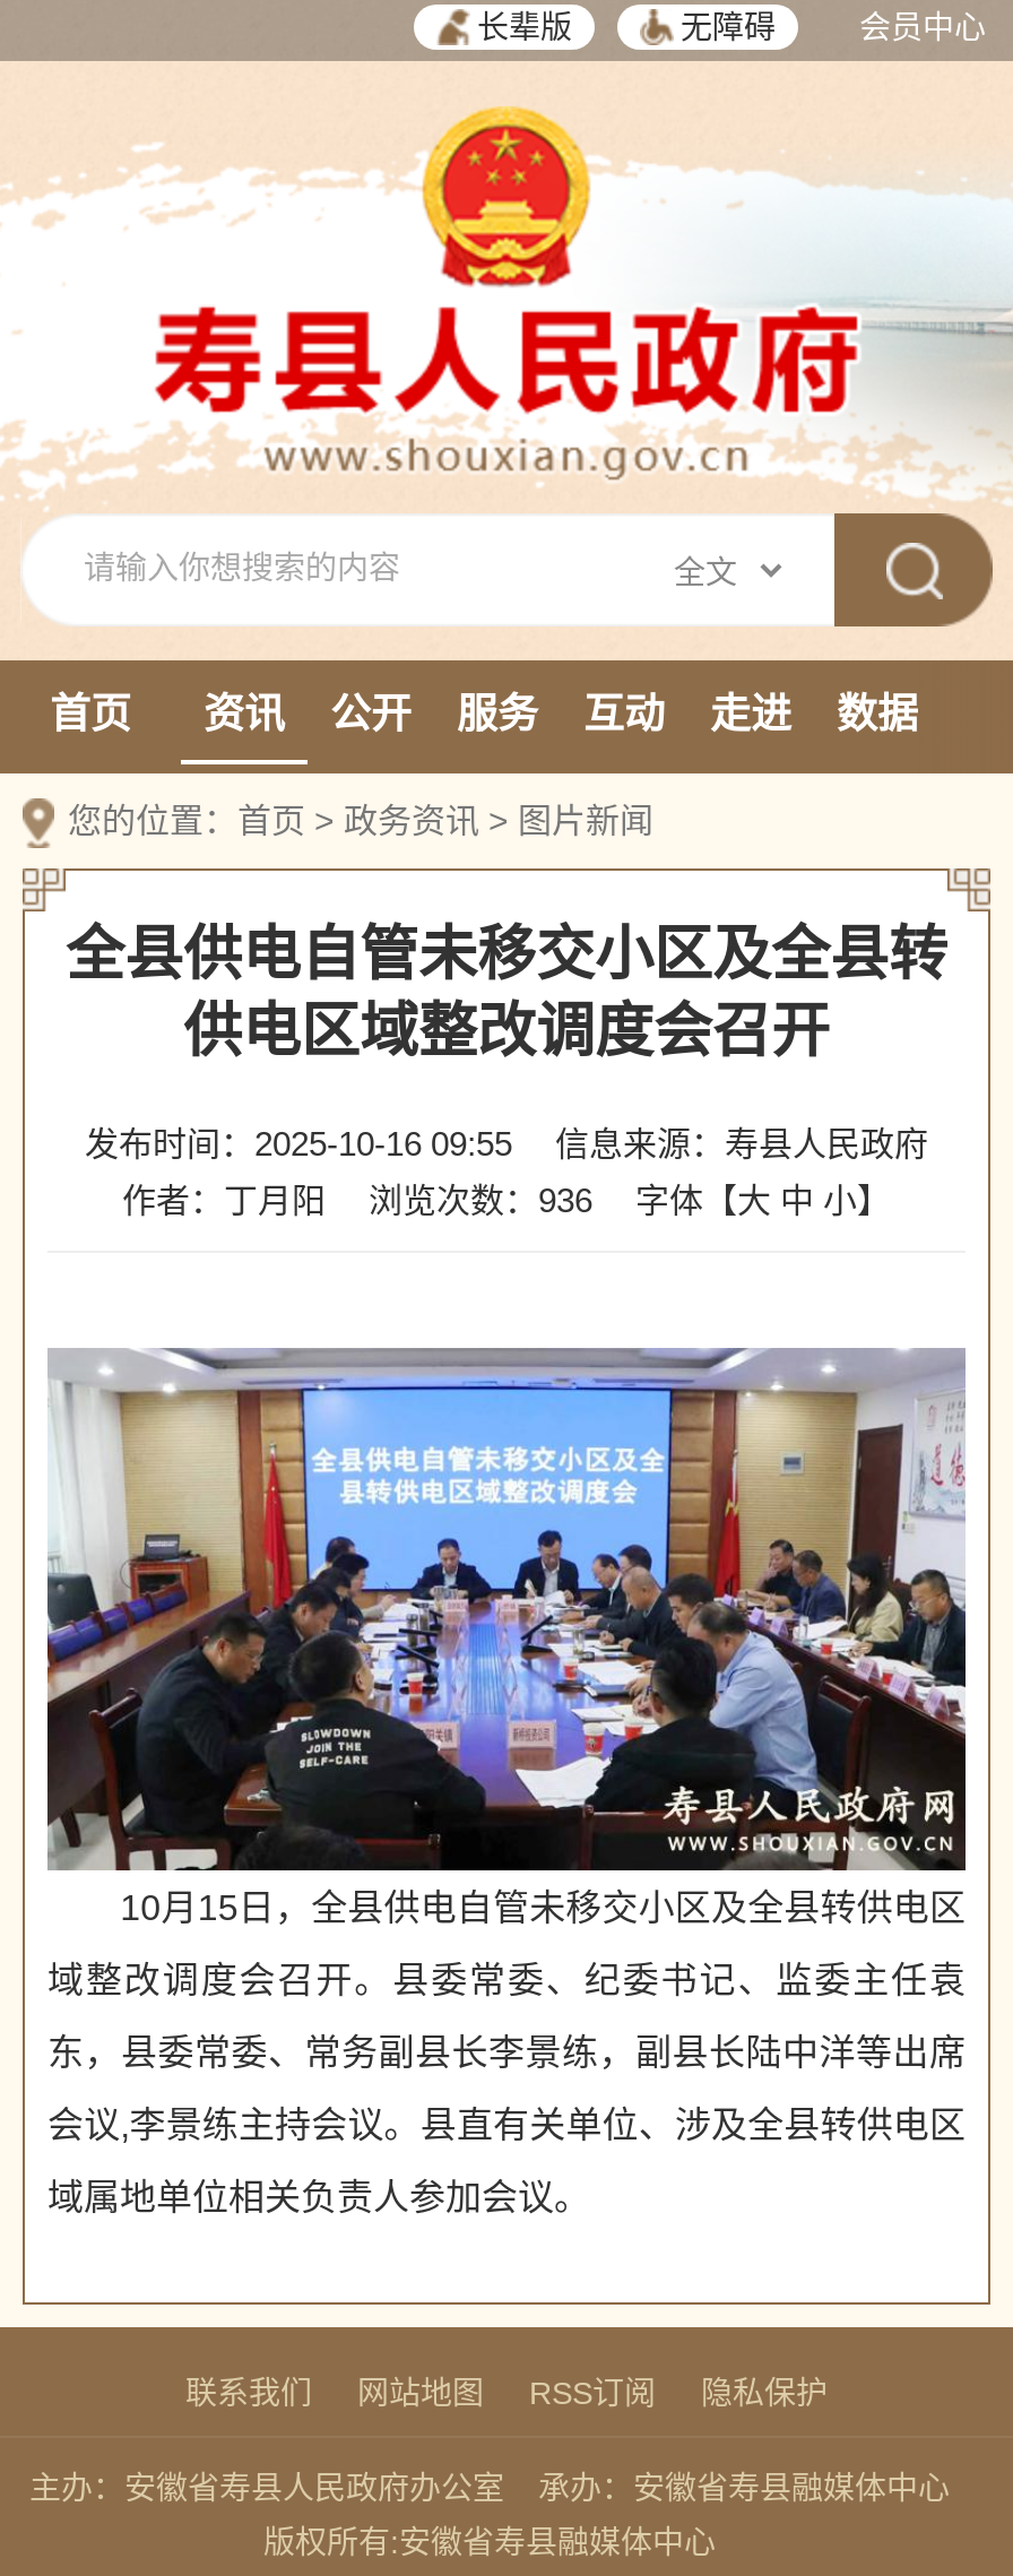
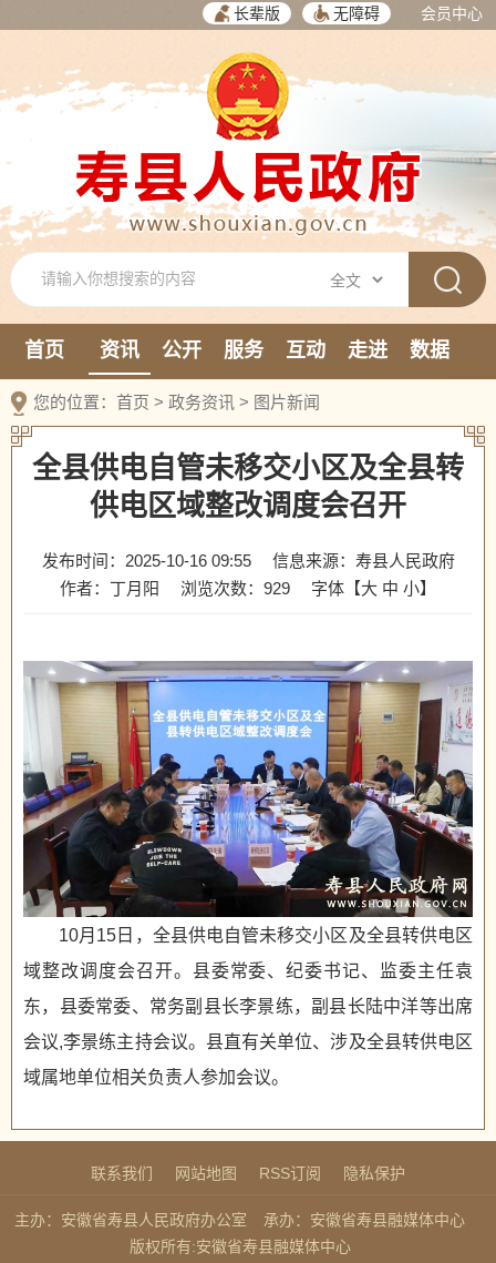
- 作者：丁月阳 浏览次数：936 字体【大 中 小】
+ 作者：丁月阳 浏览次数：929 字体【大 中 小】
